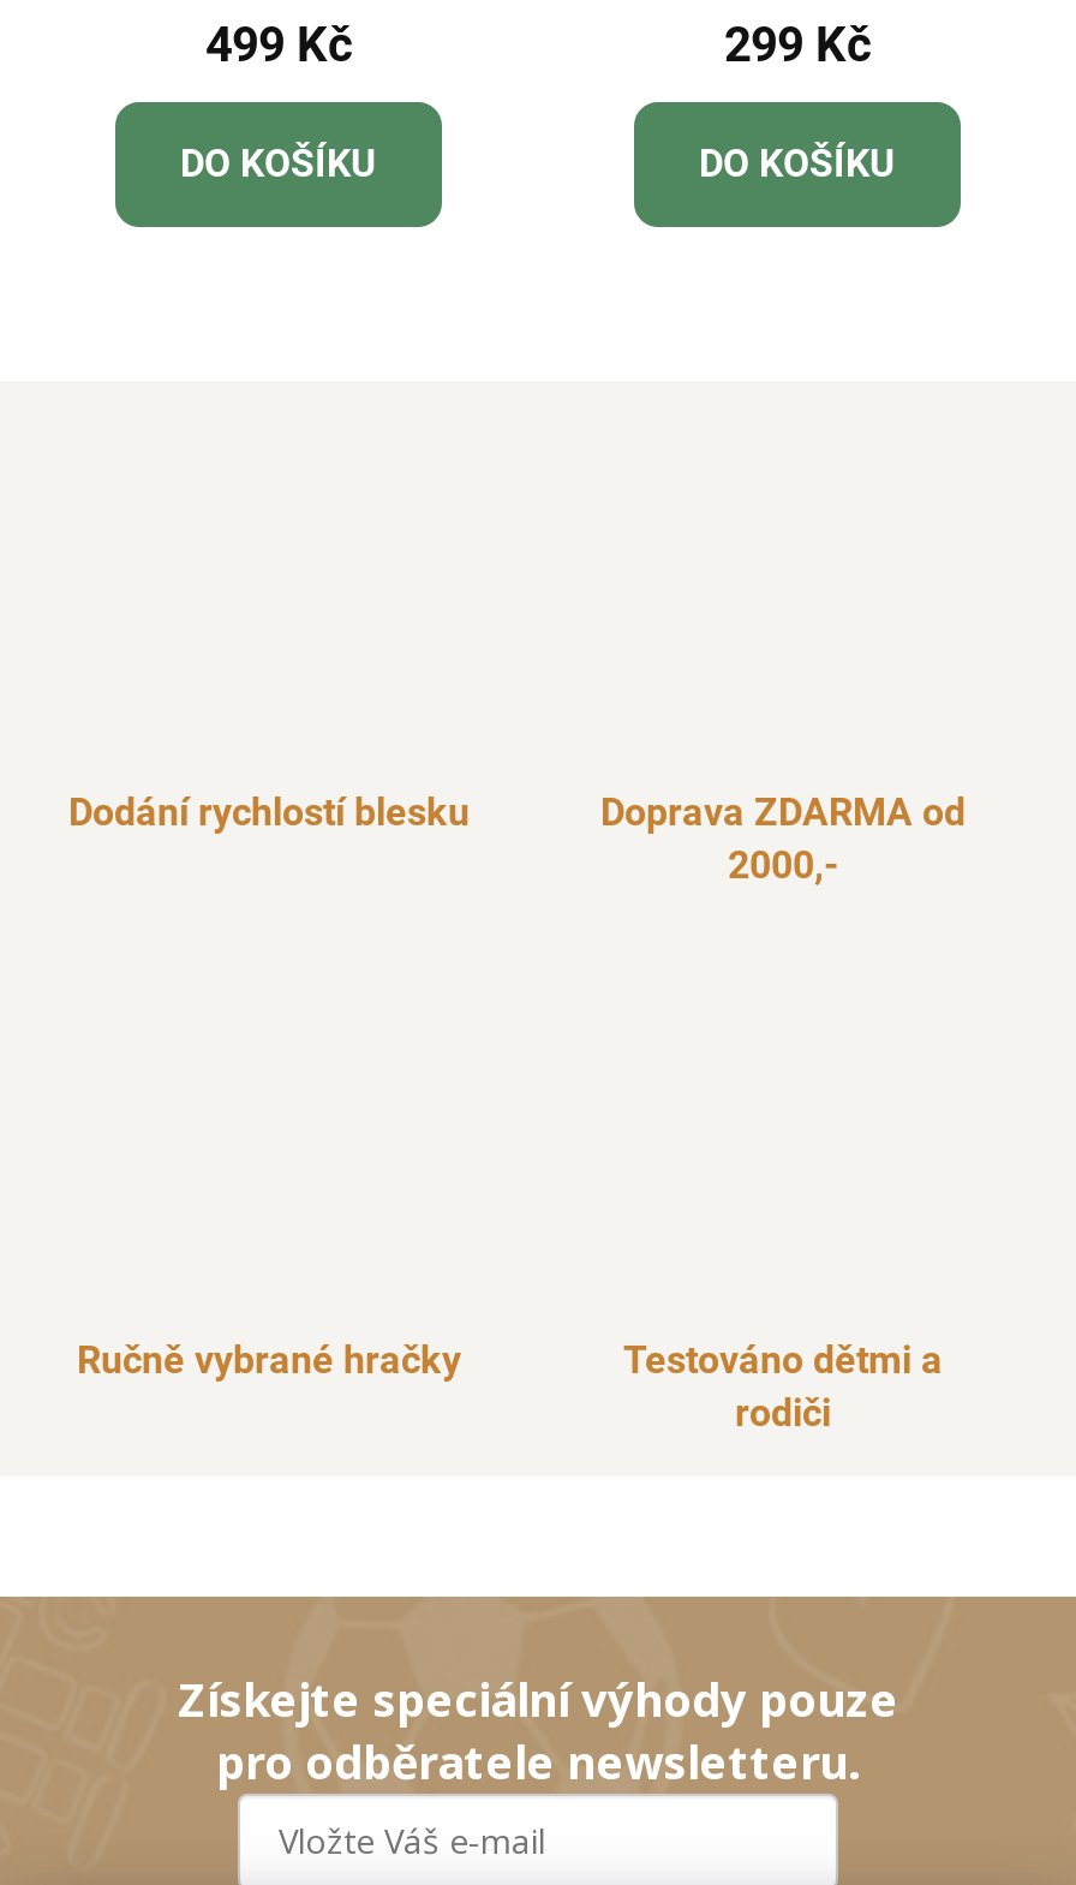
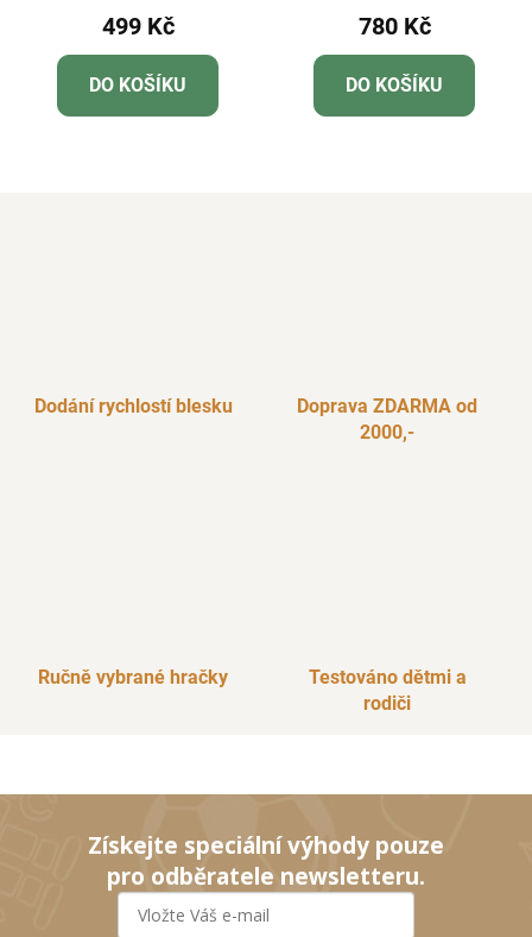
- 299 Kč
+ 780 Kč
